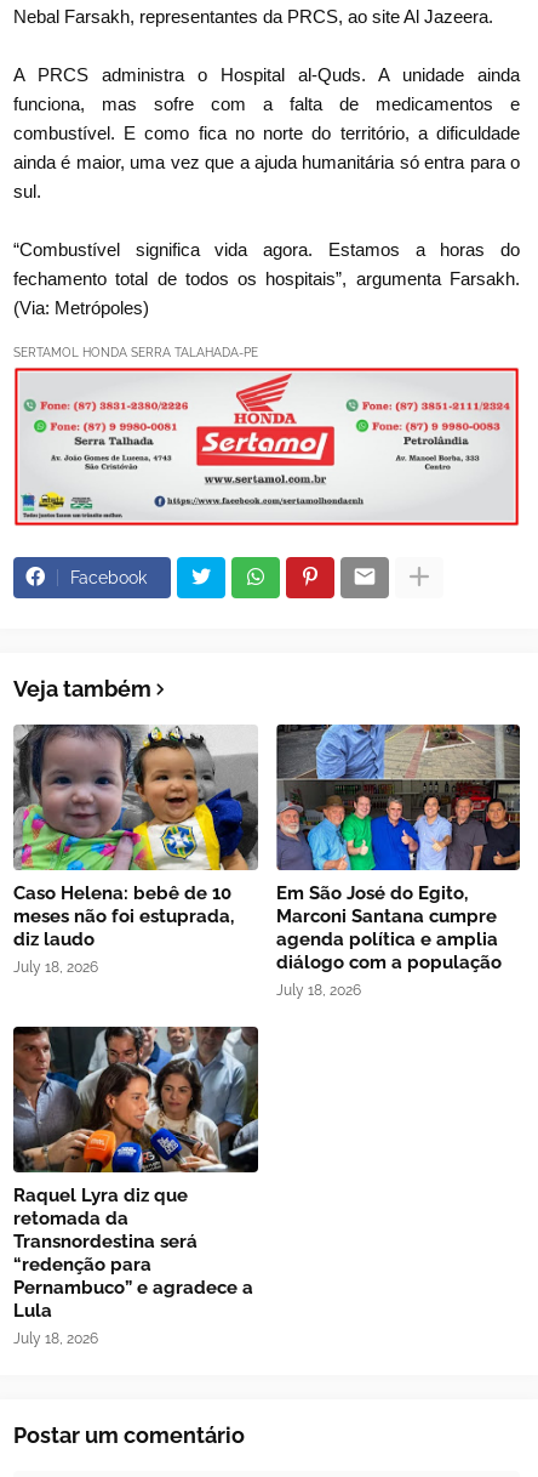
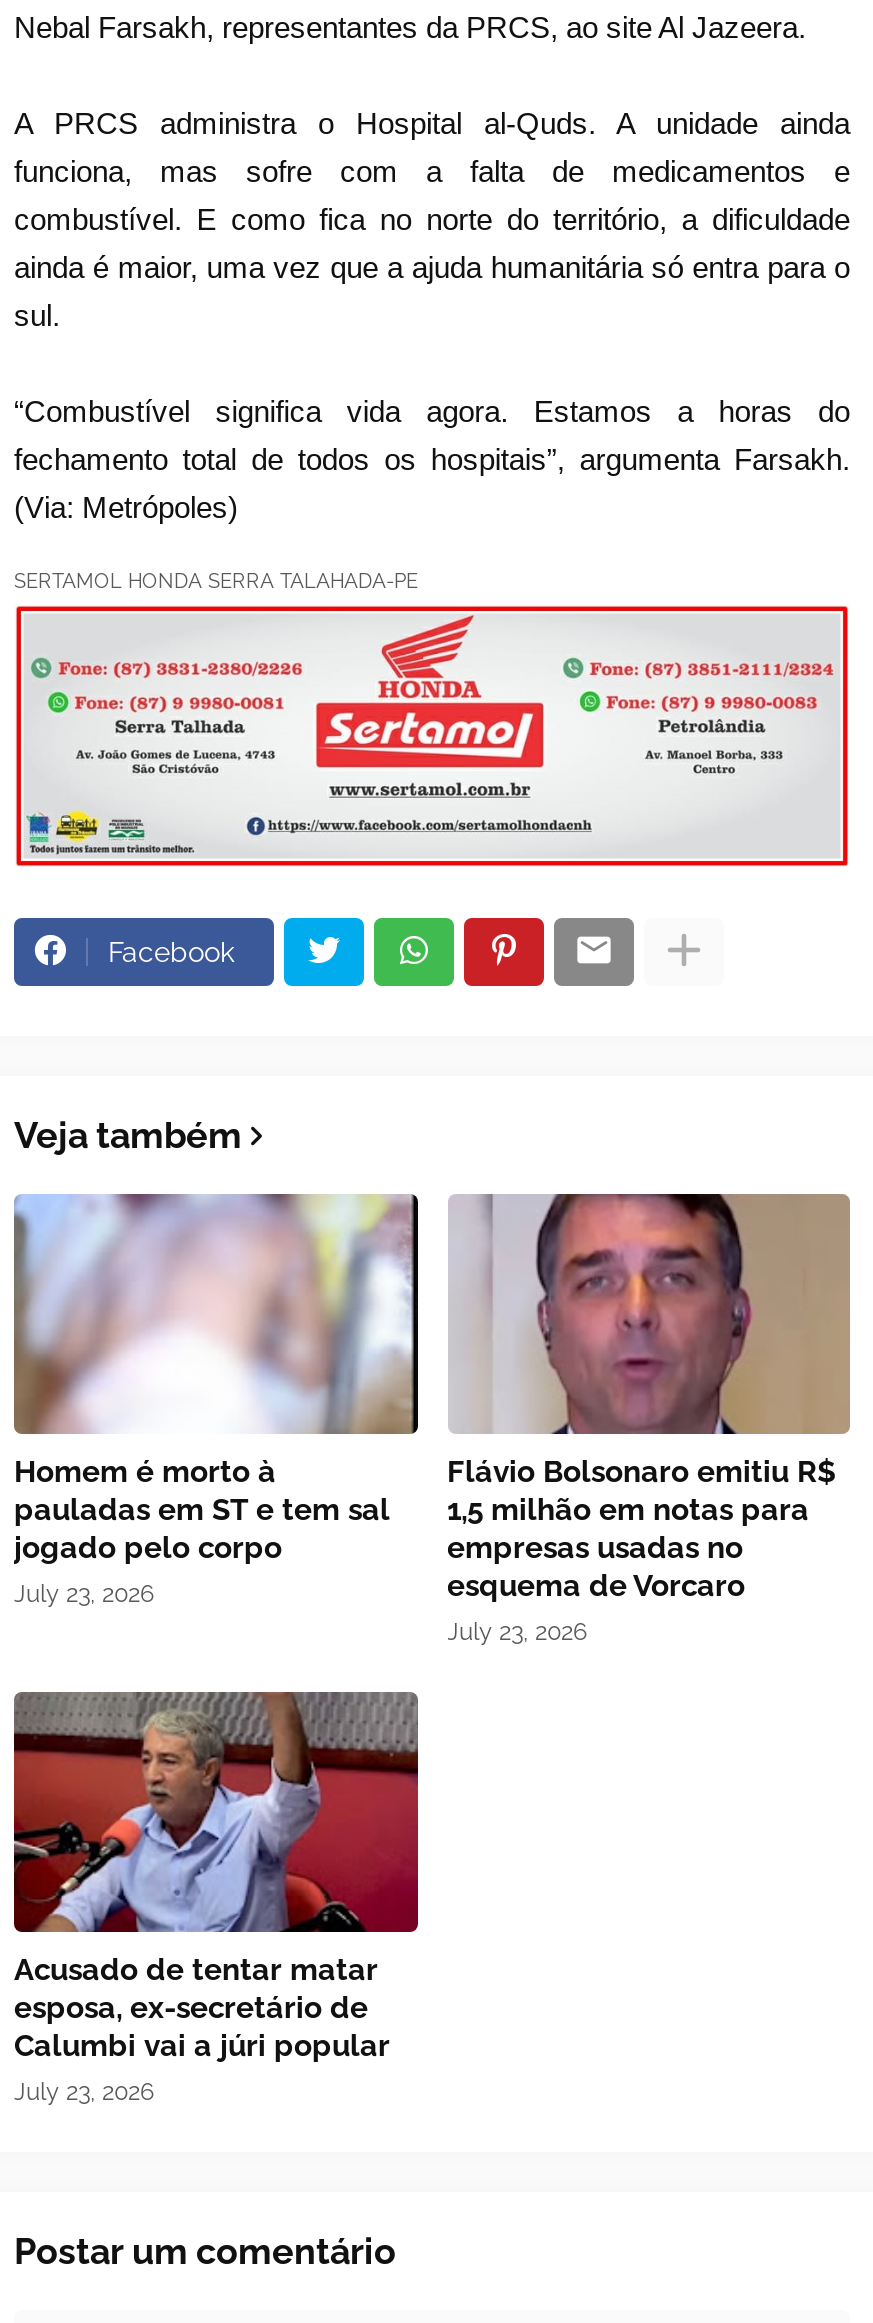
- [image]
- Caso Helena: bebê de 10
- meses não foi estuprada,
- diz laudo
- July 18, 2026
+ [image]
+ Homem é morto à
+ pauladas em ST e tem sal
+ jogado pelo corpo
+ July 23, 2026

- [image]
- Em São José do Egito,
- Marconi Santana cumpre
- agenda política e amplia
- diálogo com a população
- July 18, 2026
+ [image]
+ Flávio Bolsonaro emitiu R$
+ 1,5 milhão em notas para
+ empresas usadas no
+ esquema de Vorcaro
+ July 23, 2026

- [image]
- Raquel Lyra diz que
- retomada da
- Transnordestina será
- “redenção para
- Pernambuco” e agradece a
- Lula
- July 18, 2026
+ [image]
+ Acusado de tentar matar
+ esposa, ex-secretário de
+ Calumbi vai a júri popular
+ July 23, 2026
